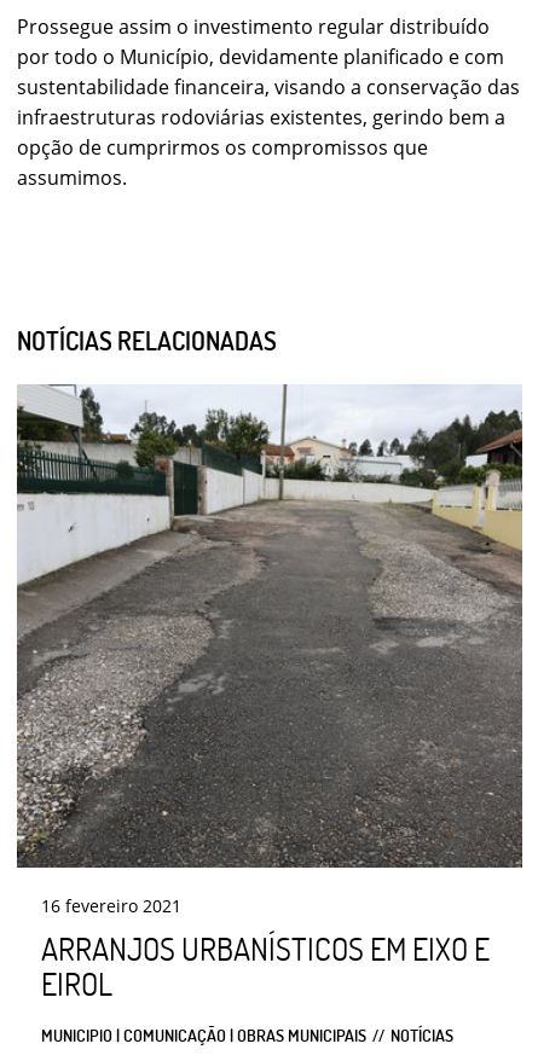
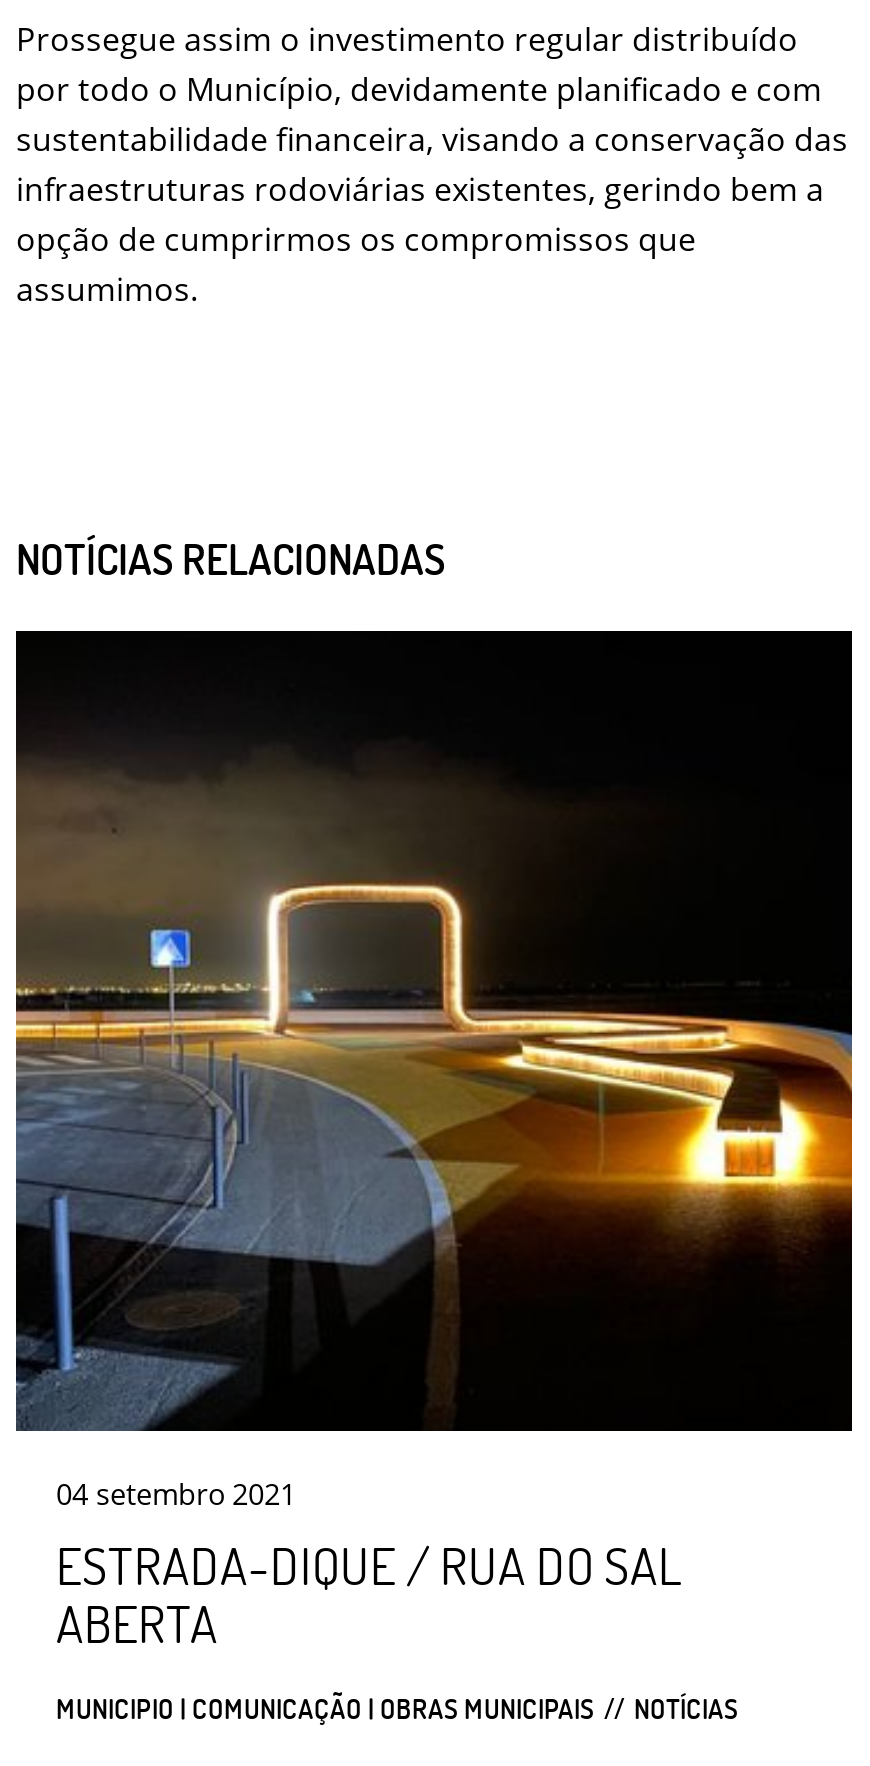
- [image]
- 16 fevereiro 2021
- ARRANJOS URBANÍSTICOS EM EIXO E
- EIROL
+ [image]
+ 04 setembro 2021
+ ESTRADA-DIQUE / RUA DO SAL
+ ABERTA
